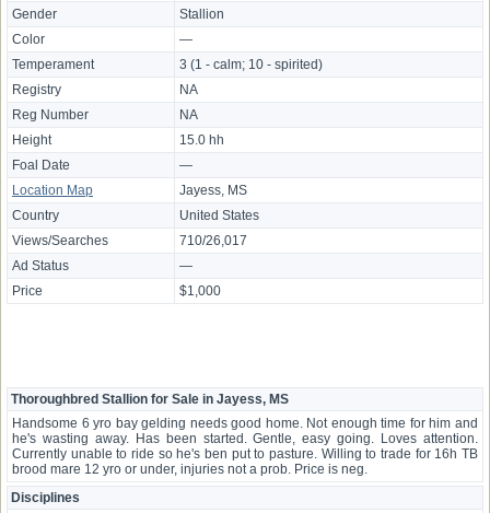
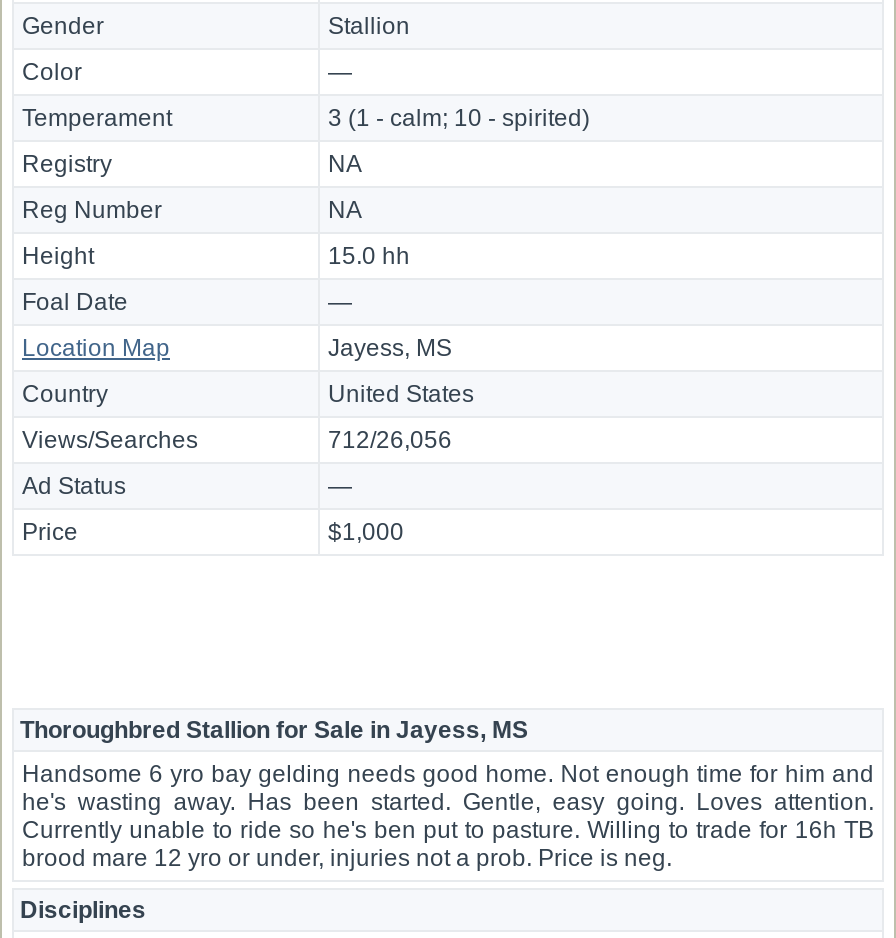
- 710/26,017
+ 712/26,056
